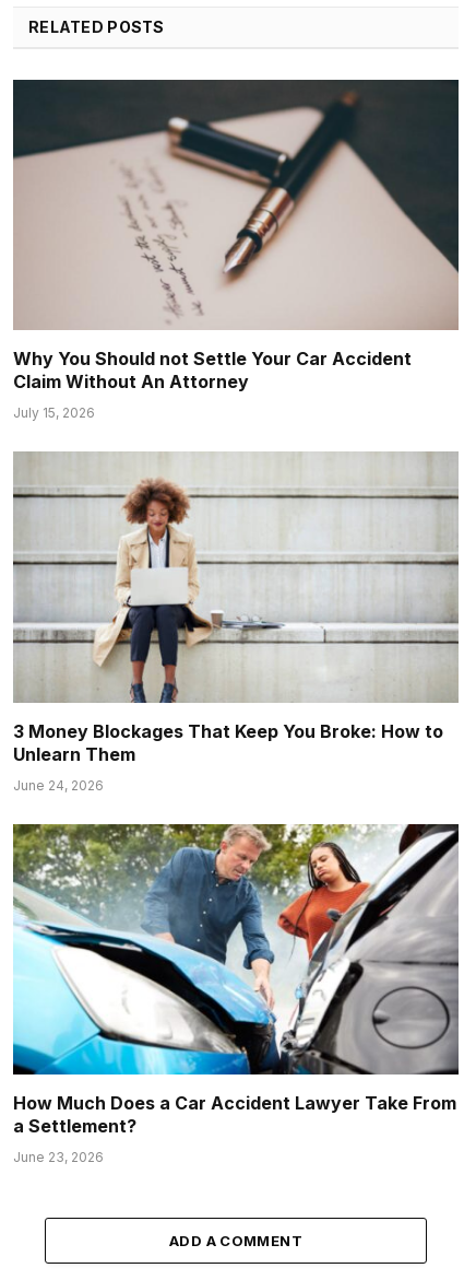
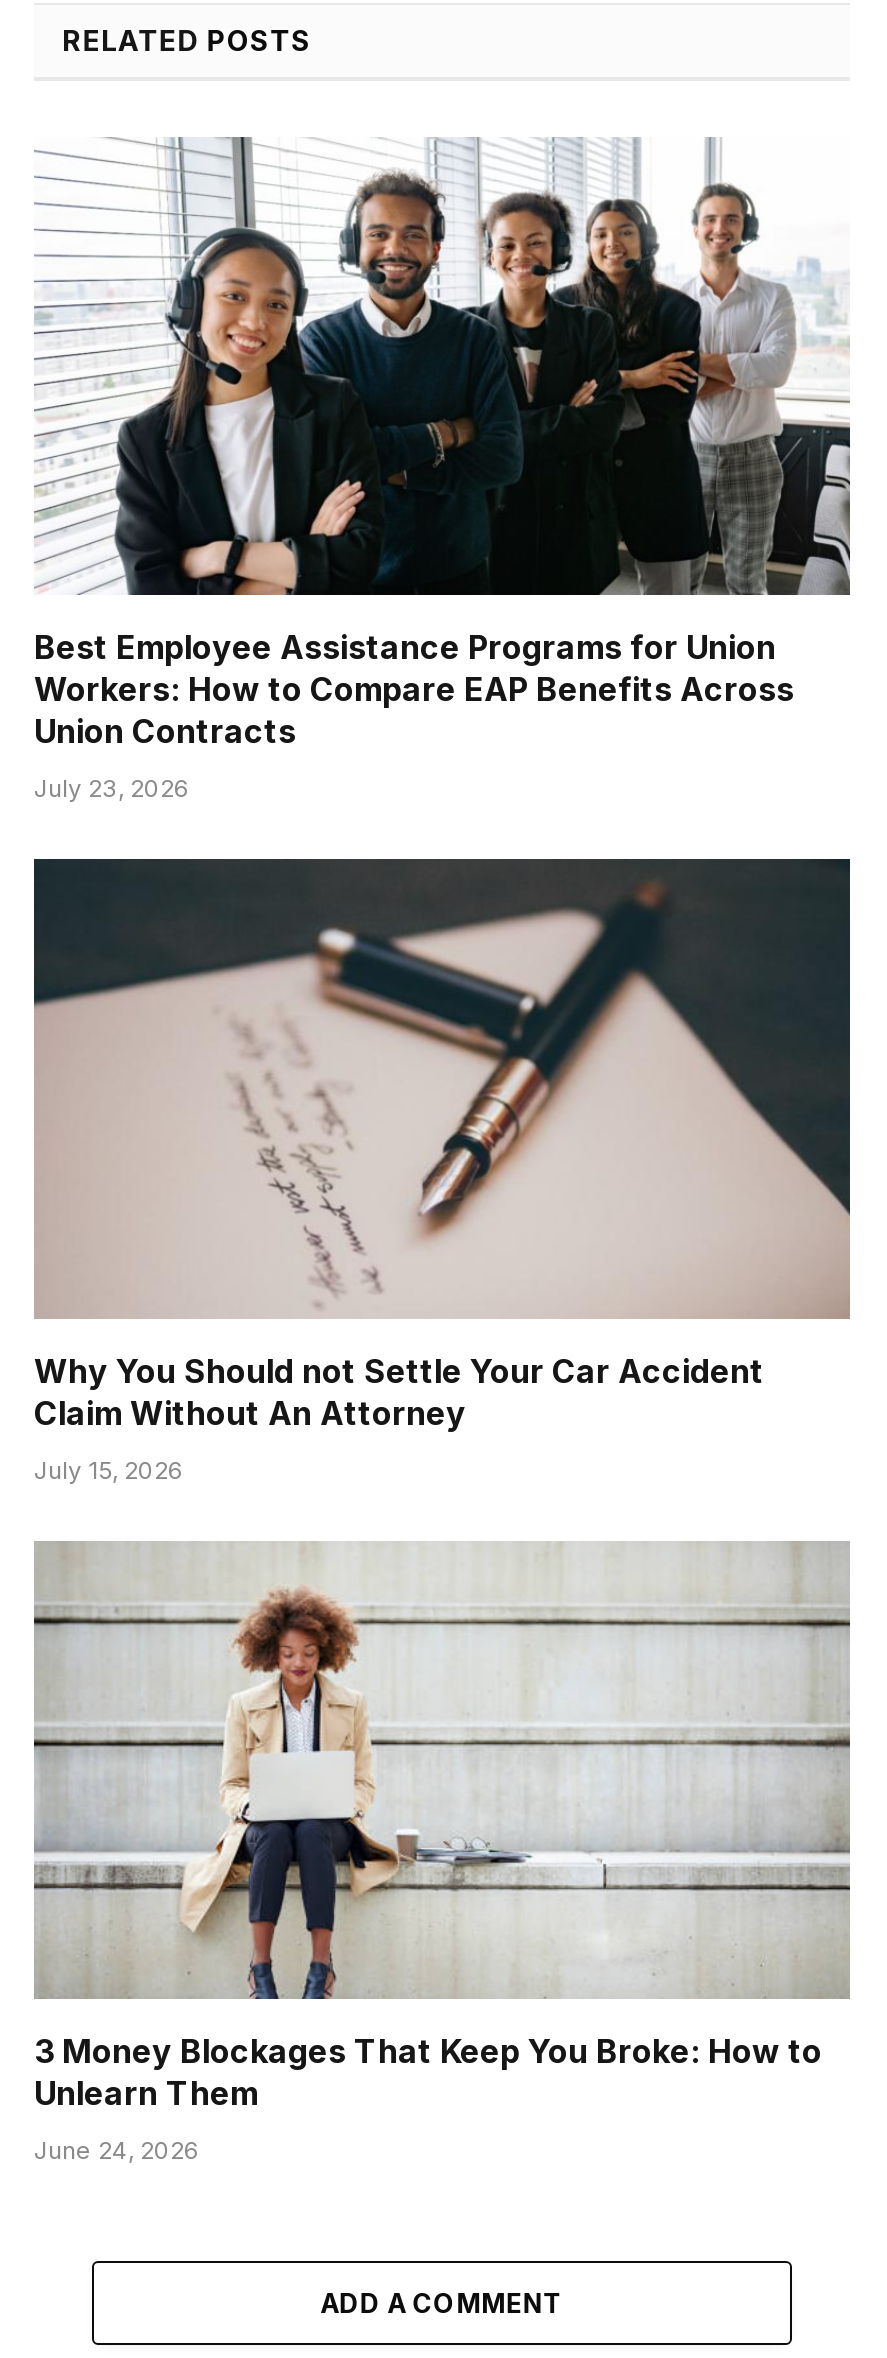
+ [image]
+ Best Employee Assistance Programs for Union
+ Workers: How to Compare EAP Benefits Across
+ Union Contracts
+ July 23, 2026

moved down: [image] | Why You Should not Settle Your Car Accident | Claim Without An Attorney | July 15, 2026 | 3 Money Blockages That Keep You Broke: How to | Unlearn Them | June 24, 2026

- [image]
- How Much Does a Car Accident Lawyer Take From
- a Settlement?
- June 23, 2026
